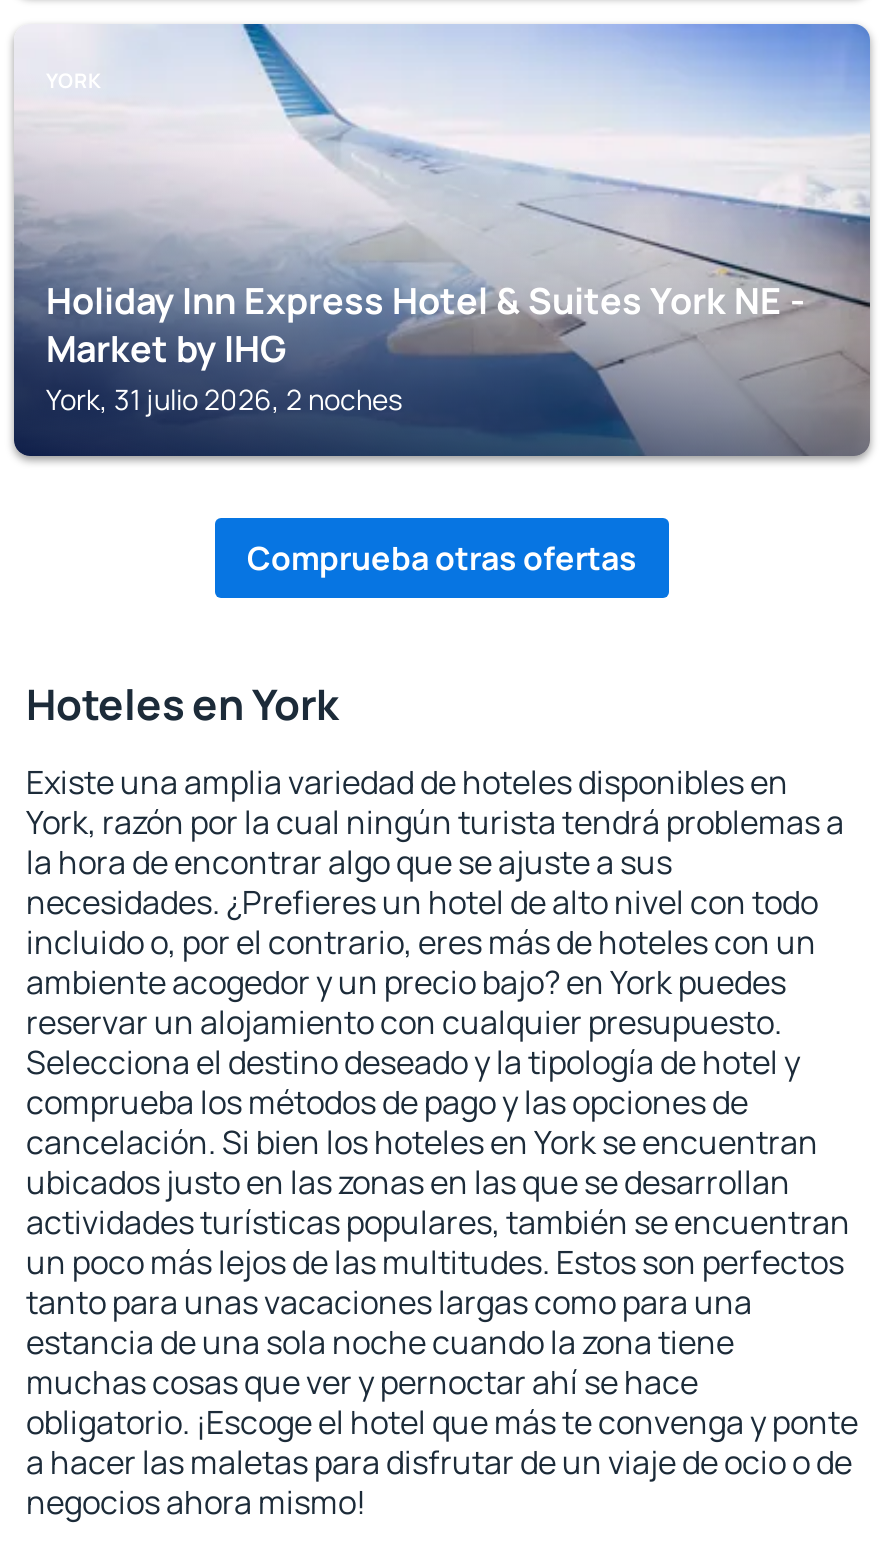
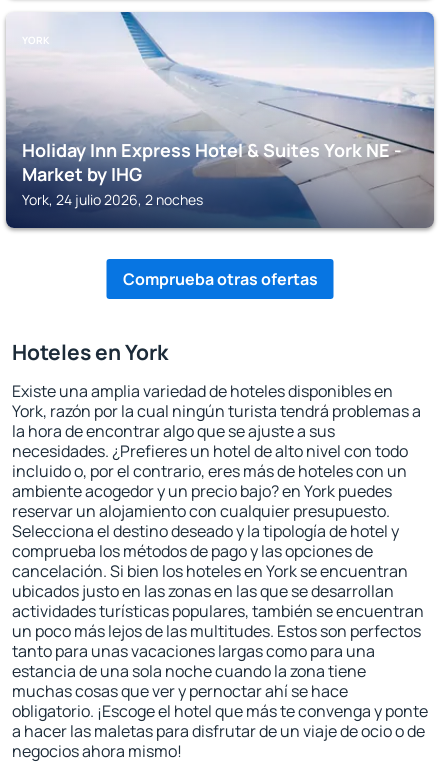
- York, 31 julio 2026, 2 noches
+ York, 24 julio 2026, 2 noches
